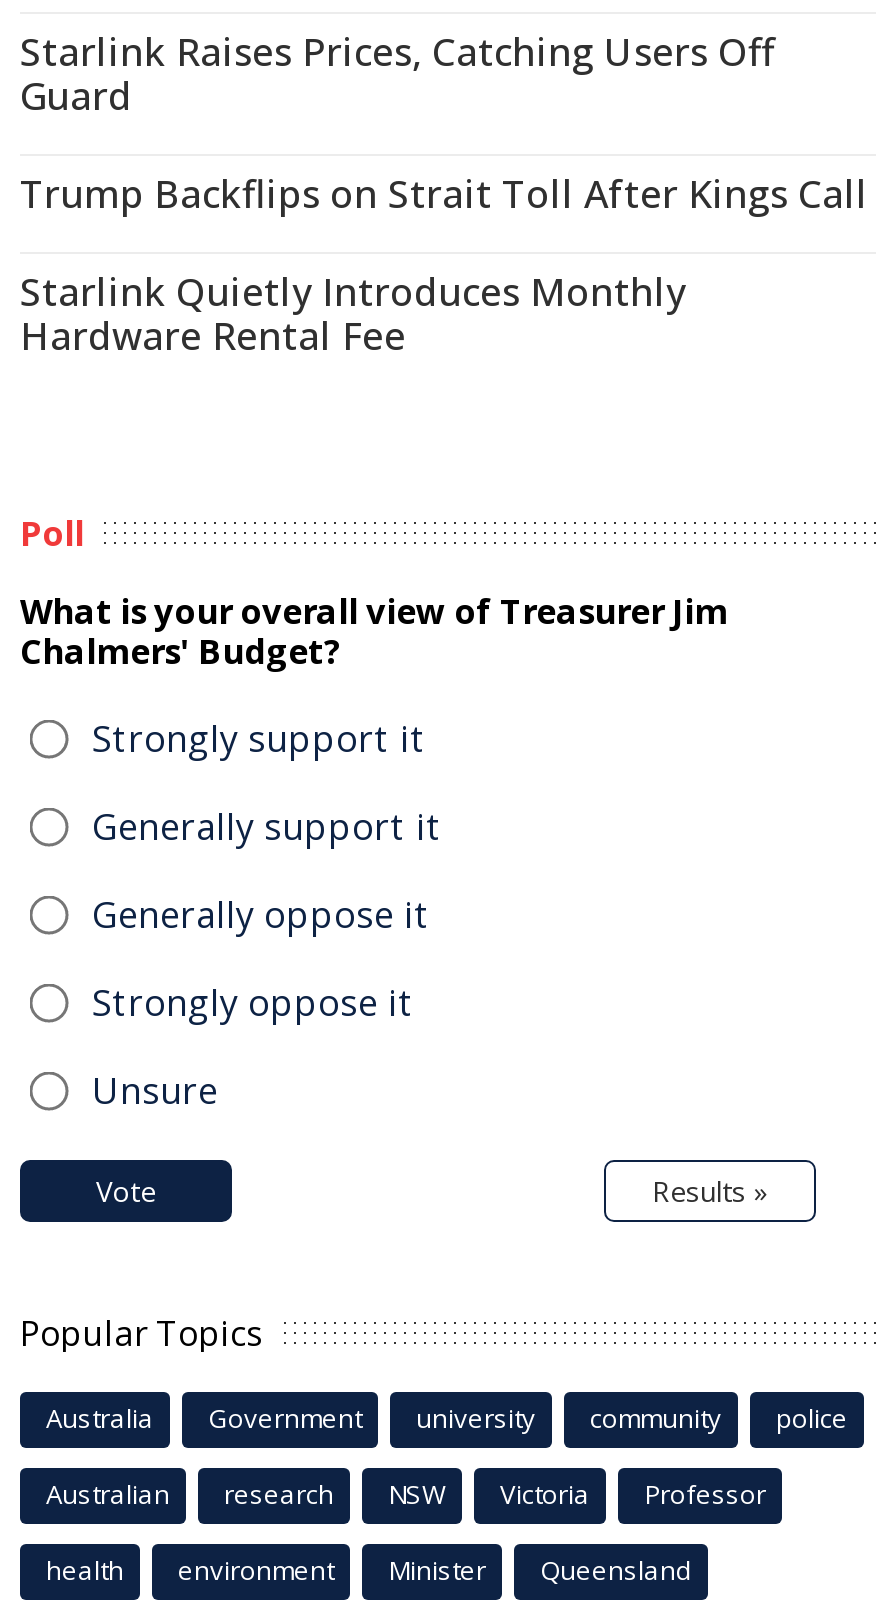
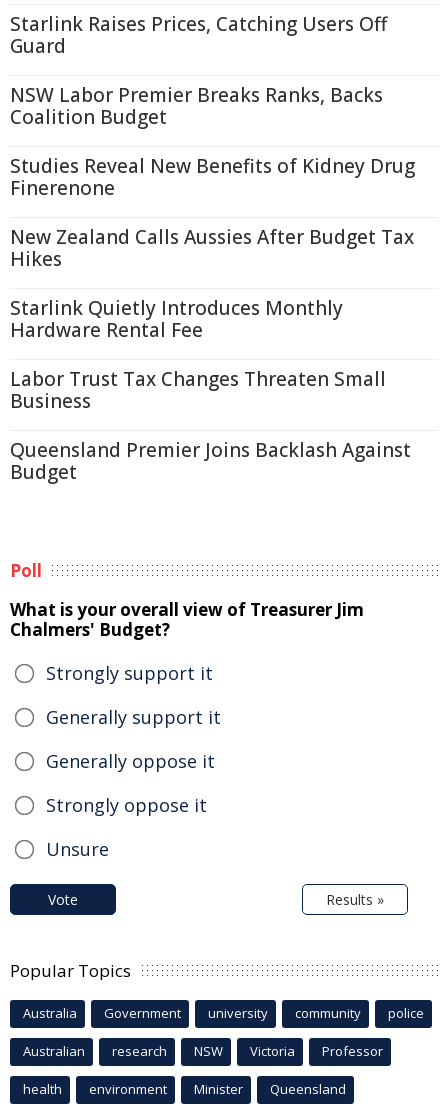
- Trump Backflips on Strait Toll After Kings Call
+ NSW Labor Premier Breaks Ranks, Backs
+ Coalition Budget
+ Studies Reveal New Benefits of Kidney Drug
+ Finerenone
+ New Zealand Calls Aussies After Budget Tax
+ Hikes

+ Labor Trust Tax Changes Threaten Small
+ Business
+ Queensland Premier Joins Backlash Against
+ Budget
